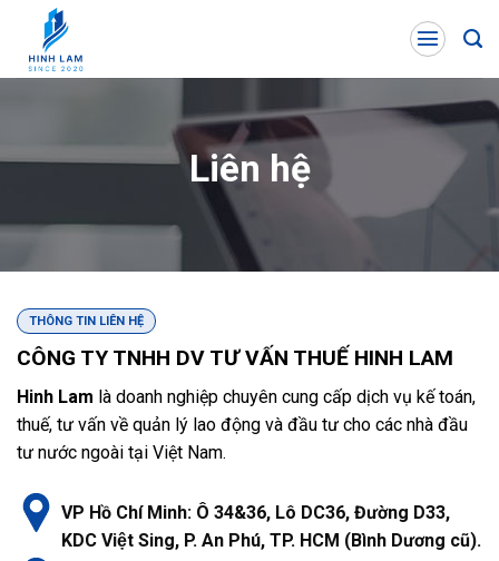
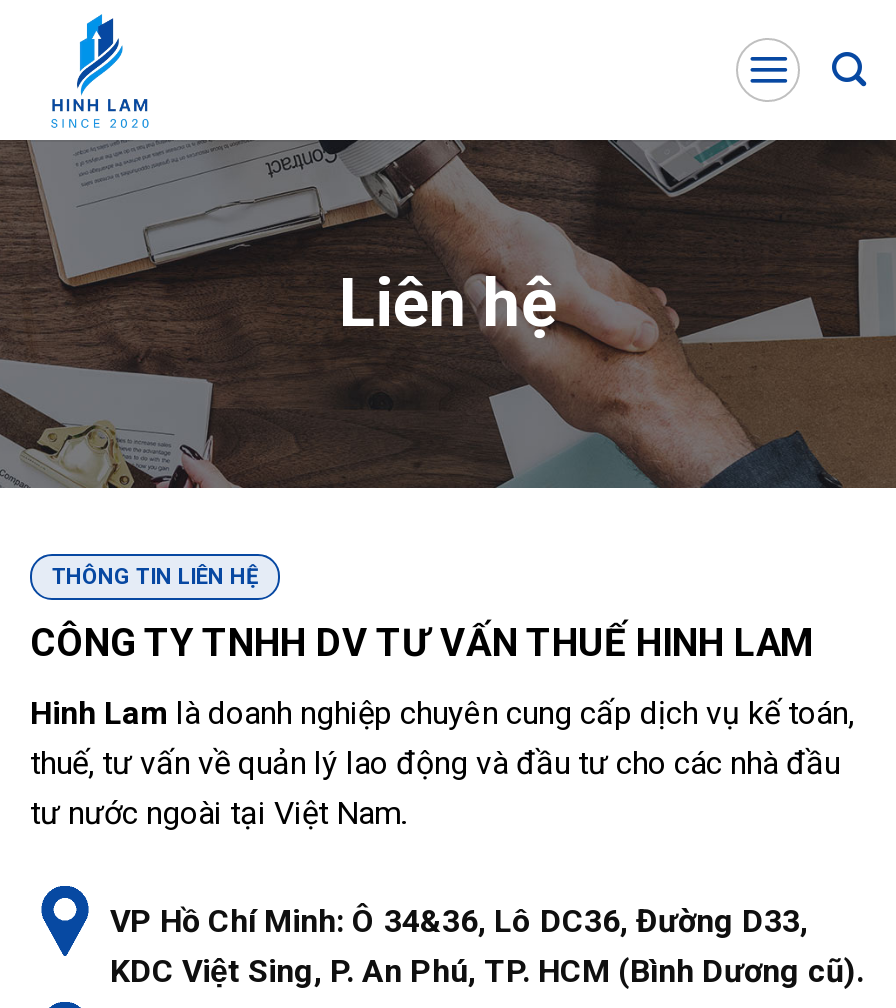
- [image]
+ [image]
